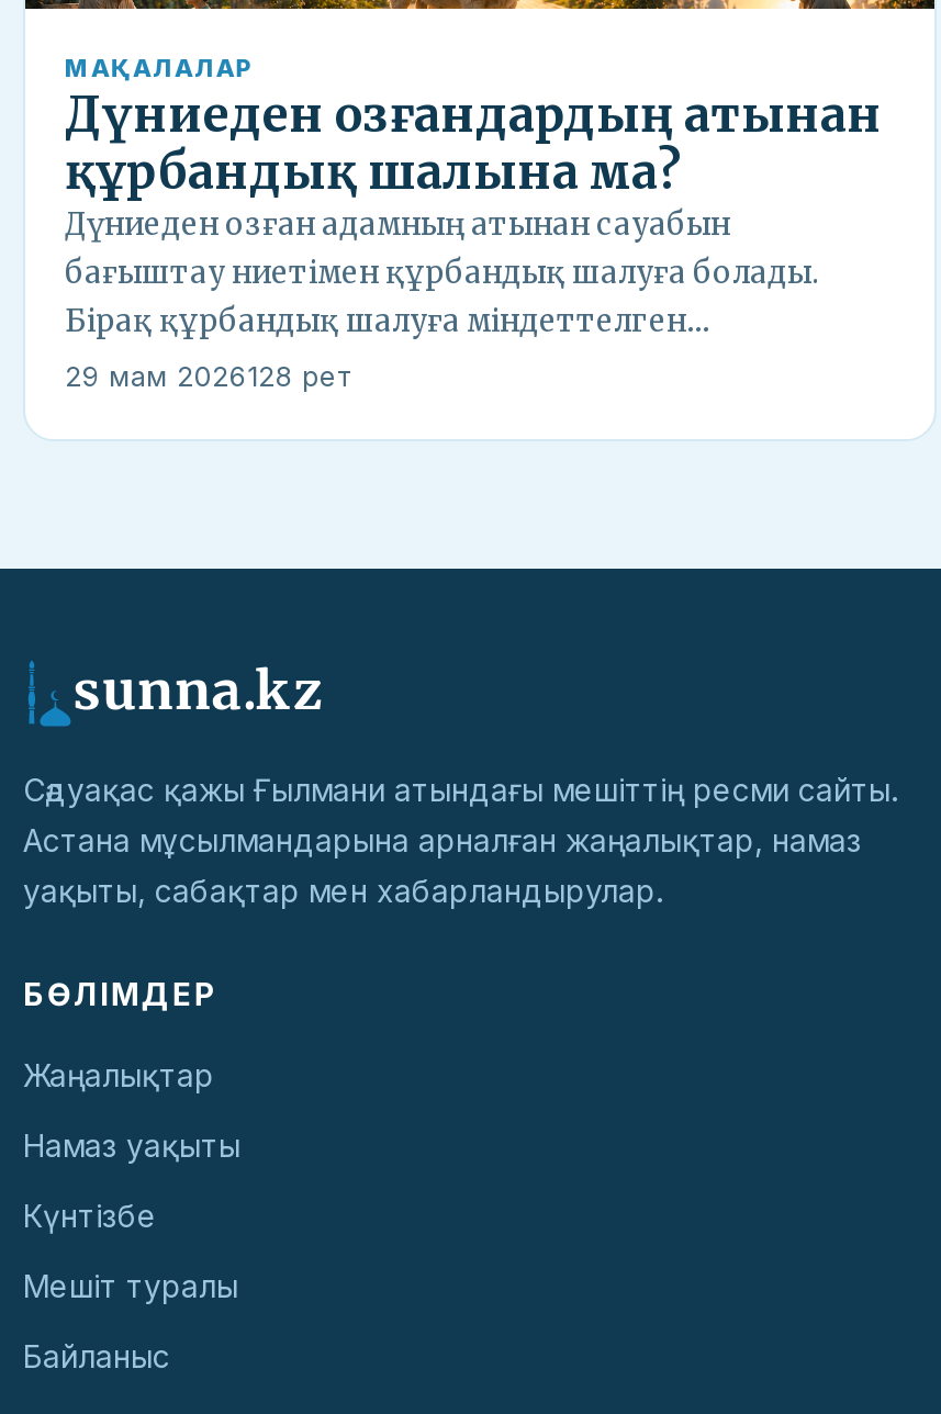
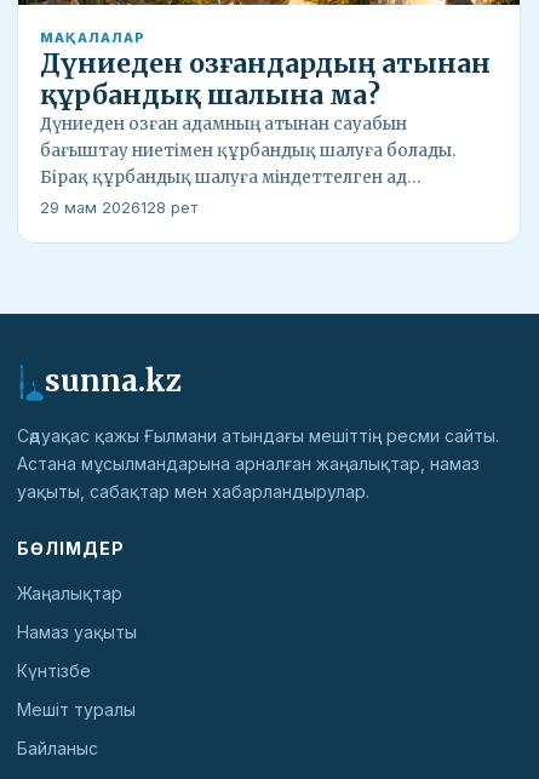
- Бірақ құрбандық шалуға міндеттелген…
+ Бірақ құрбандық шалуға міндеттелген ад…
